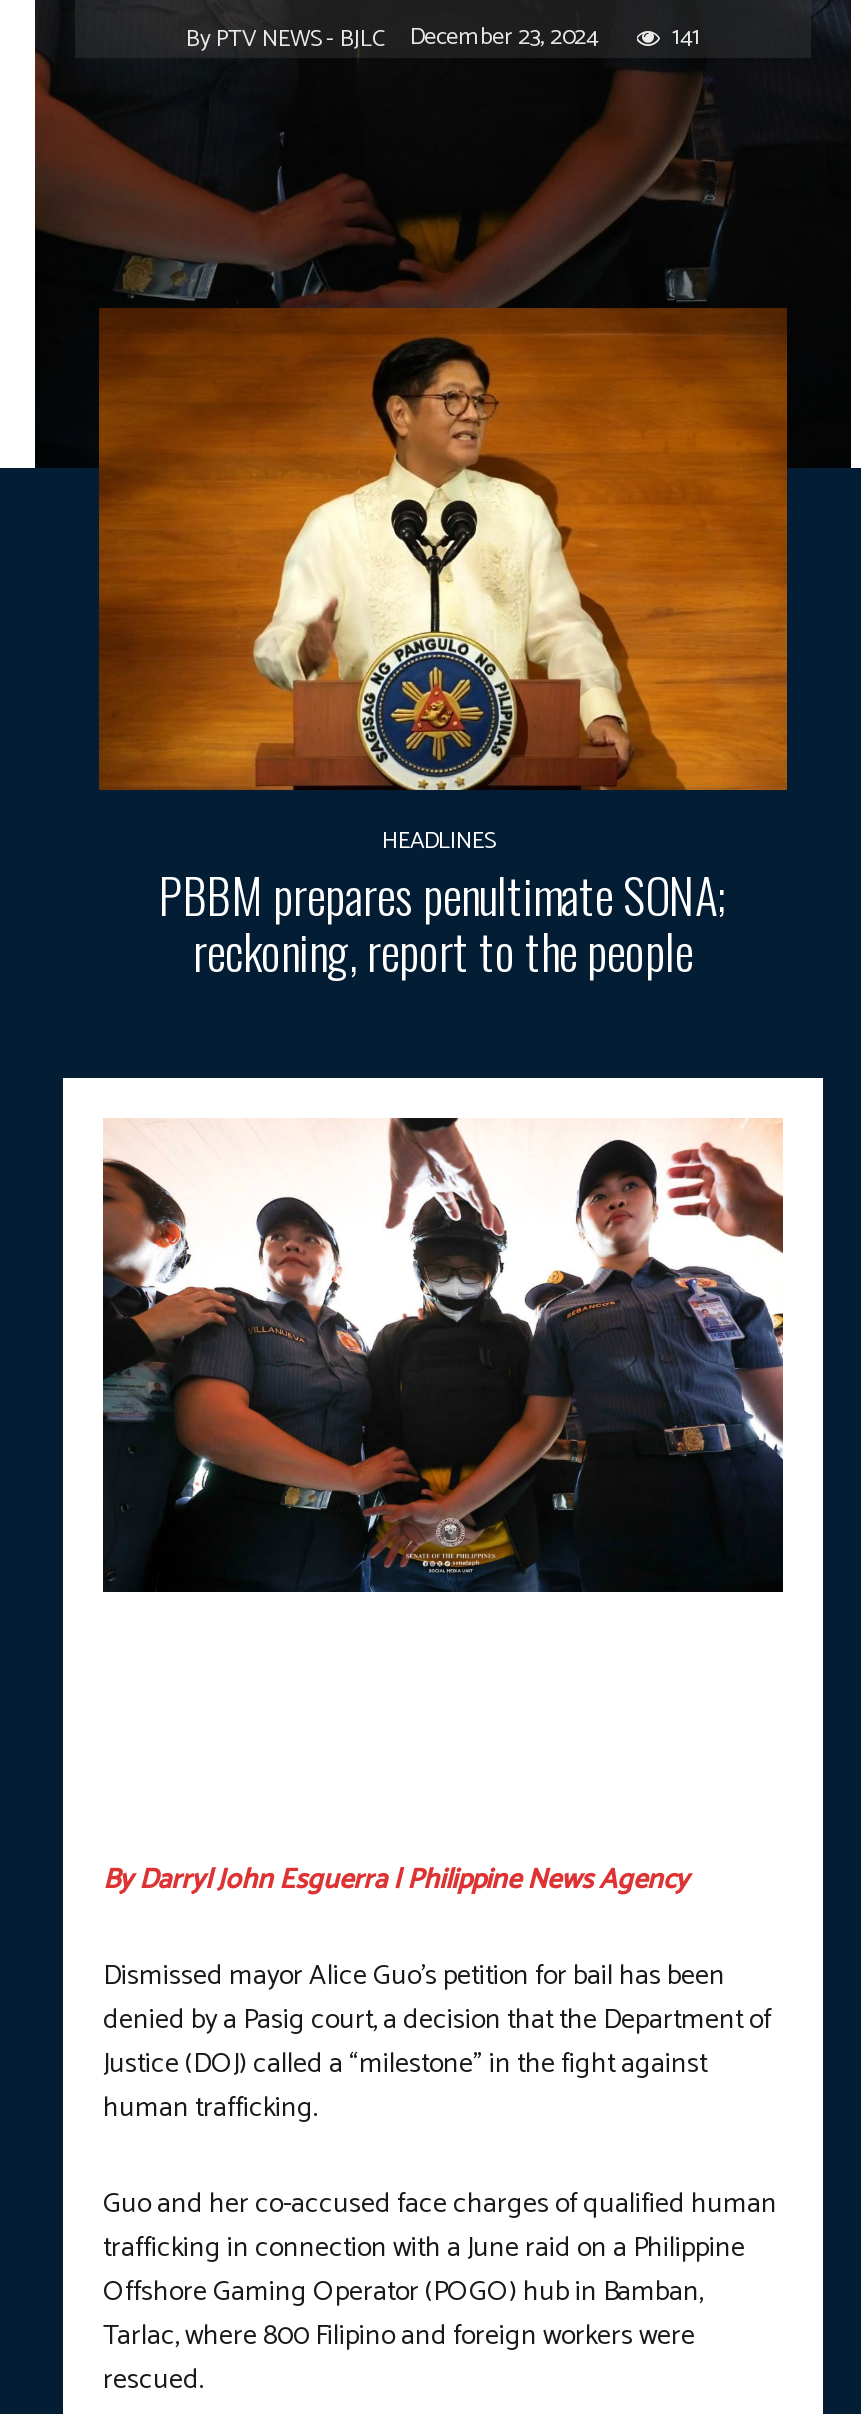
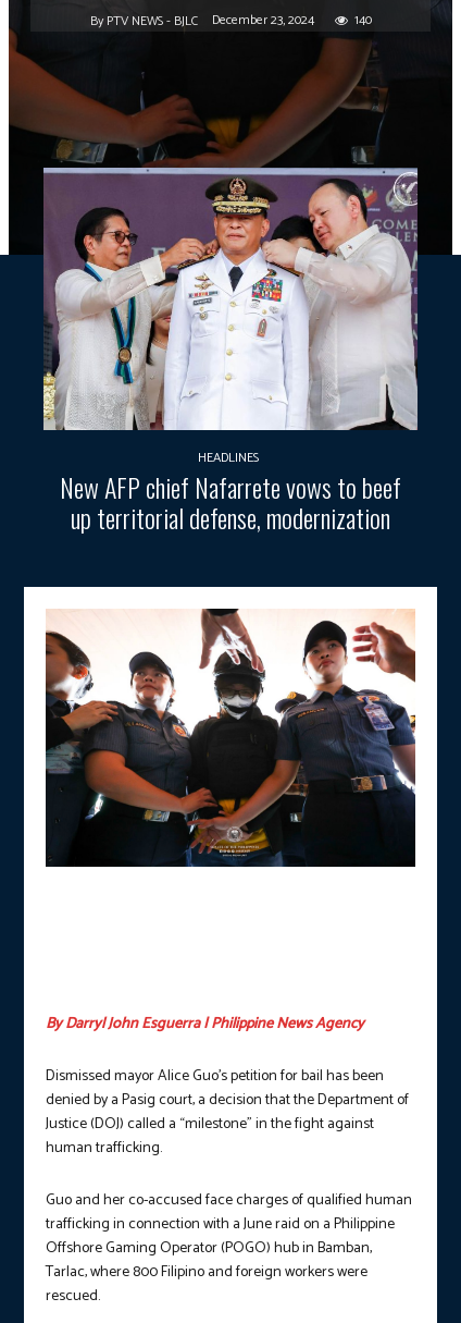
- By PTV NEWS - BJLC December 23, 2024 141
+ By PTV NEWS - BJLC December 23, 2024 140

- [image]
- PBBM prepares penultimate SONA;
- reckoning, report to the people
+ [image]
+ New AFP chief Nafarrete vows to beef
+ up territorial defense, modernization
